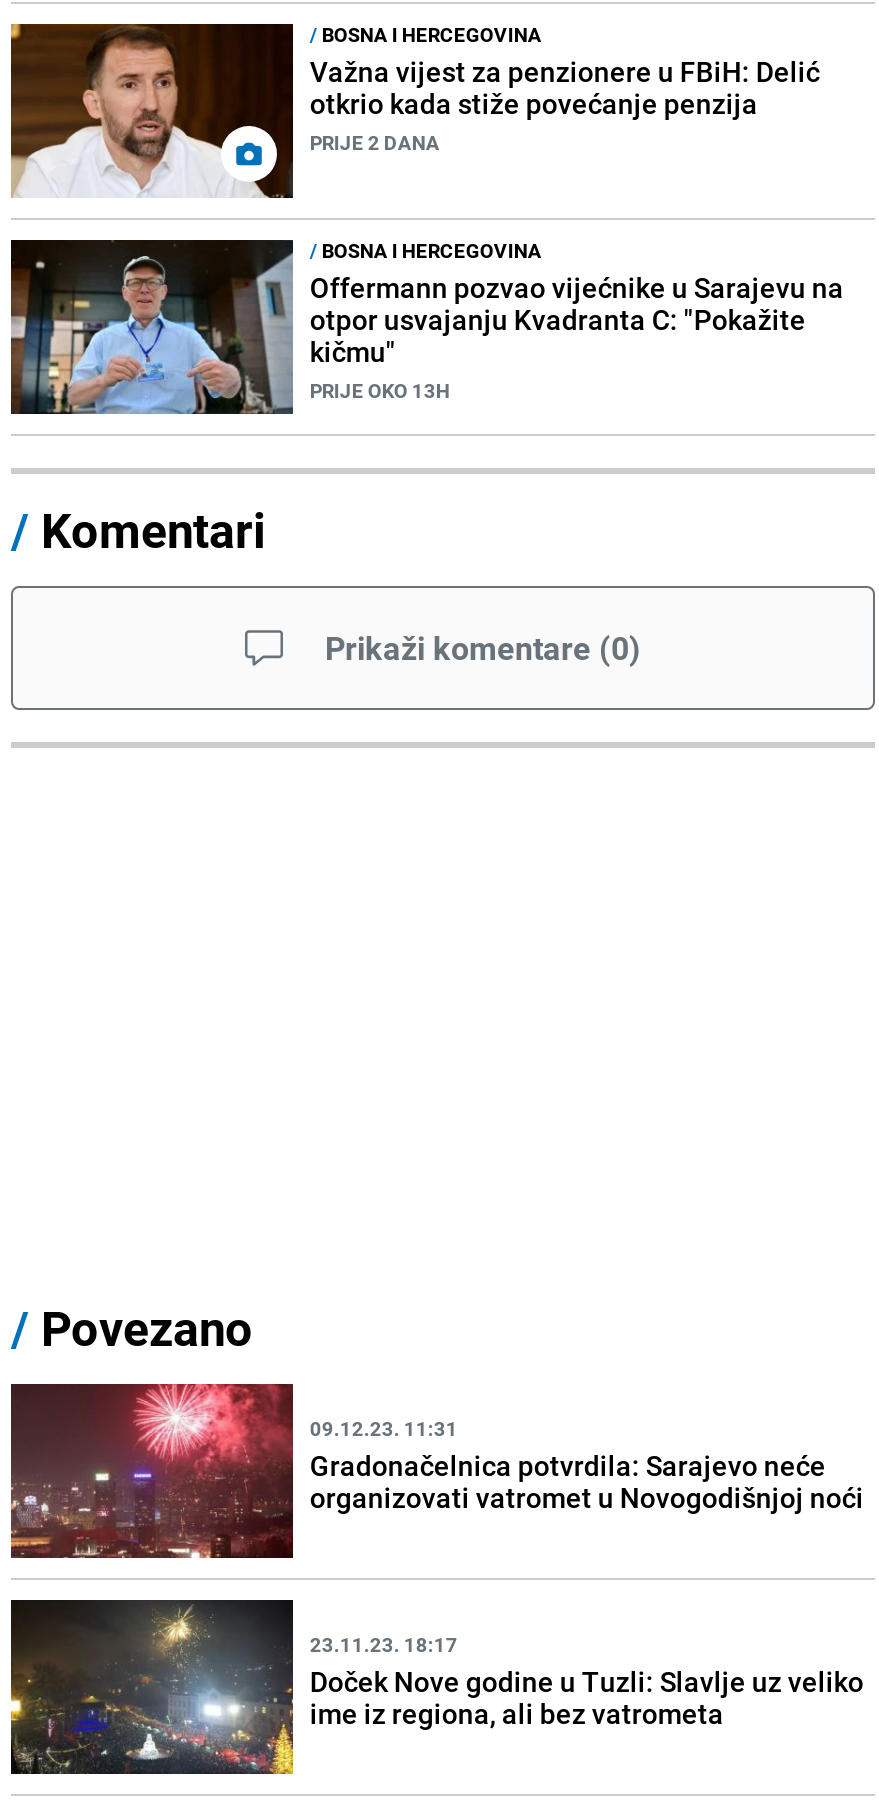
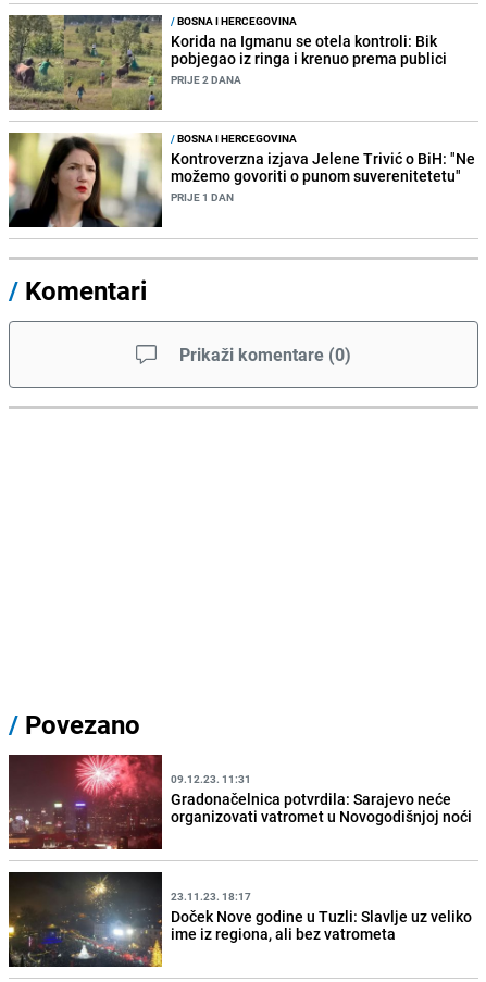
- [image]
- Važna vijest za penzionere u FBiH: Delić
- otkrio kada stiže povećanje penzija
+ [image]
+ Korida na Igmanu se otela kontroli: Bik
+ pobjegao iz ringa i krenuo prema publici

- [image]
- Offermann pozvao vijećnike u Sarajevu na
- otpor usvajanju Kvadranta C: "Pokažite
- kičmu"
- PRIJE OKO 13H
+ [image]
+ Kontroverzna izjava Jelene Trivić o BiH: "Ne
+ možemo govoriti o punom suverenitetetu"
+ PRIJE 1 DAN
